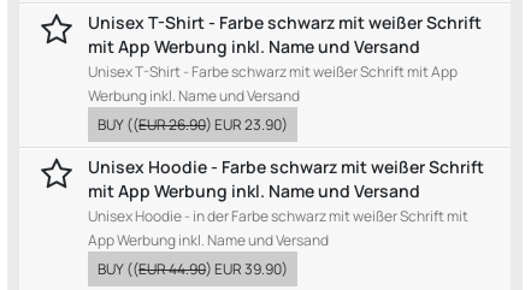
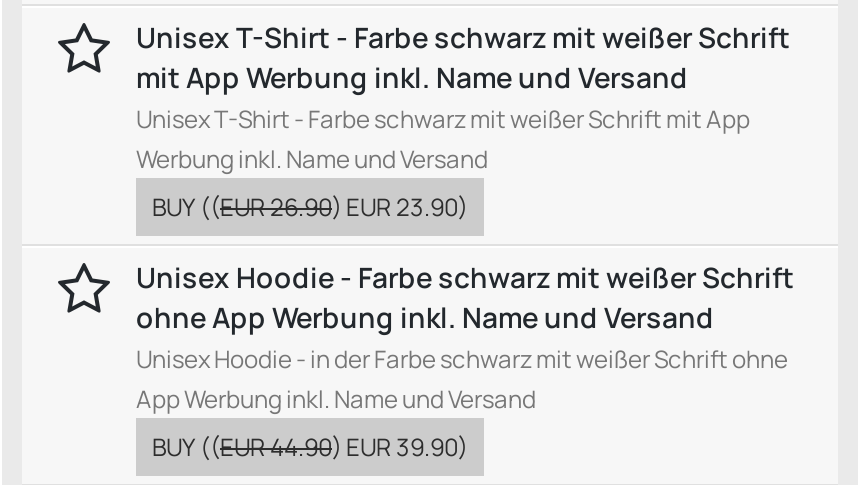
- mit App Werbung inkl. Name und Versand
+ ohne App Werbung inkl. Name und Versand

- Unisex Hoodie - in der Farbe schwarz mit weißer Schrift mit
+ Unisex Hoodie - in der Farbe schwarz mit weißer Schrift ohne
